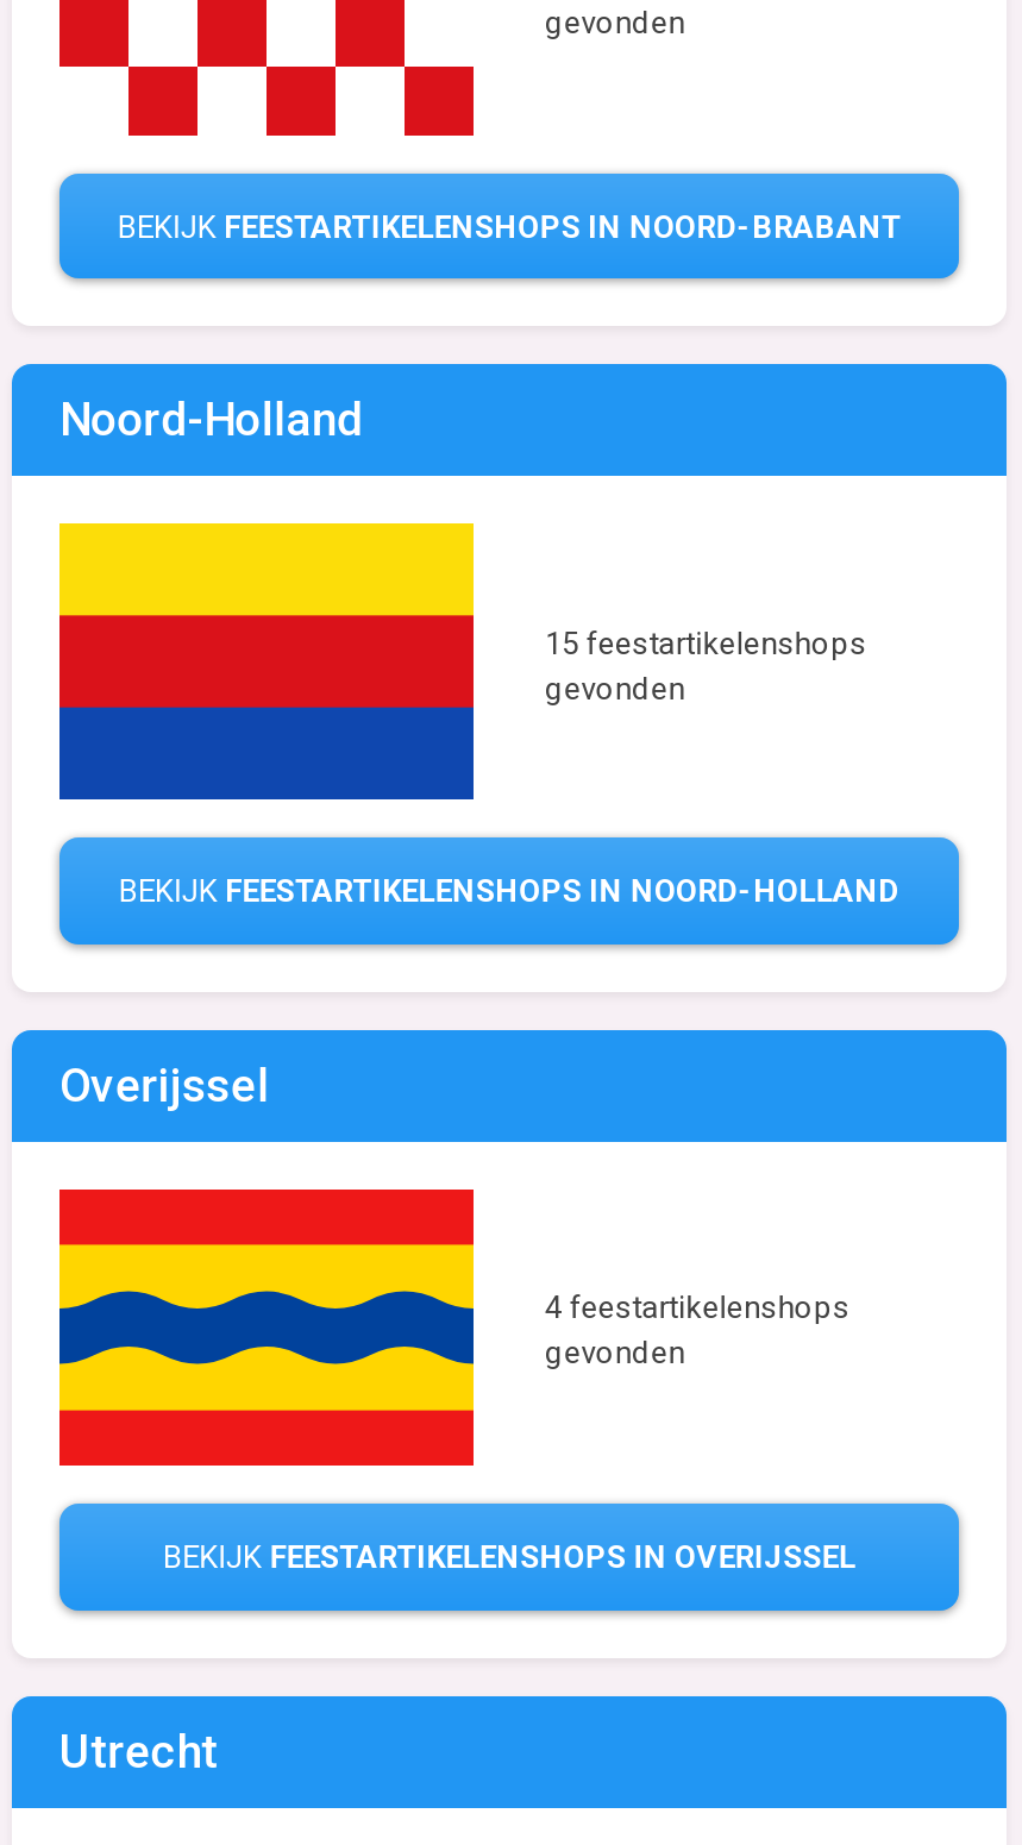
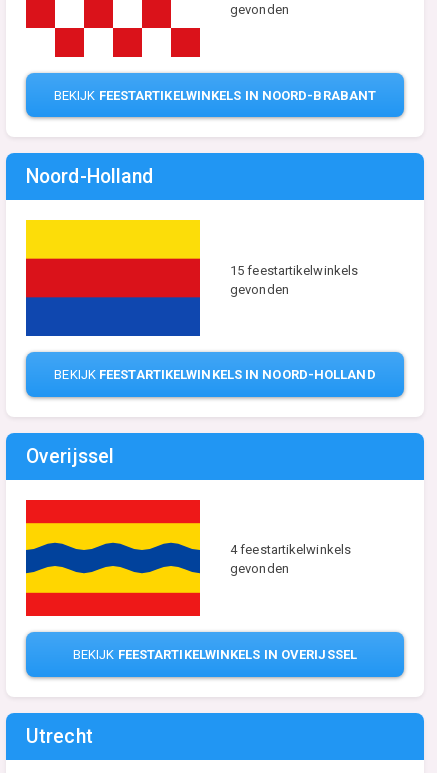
- BEKIJK FEESTARTIKELENSHOPS IN NOORD-BRABANT
+ BEKIJK FEESTARTIKELWINKELS IN NOORD-BRABANT

- 15 feestartikelenshops
+ 15 feestartikelwinkels

- BEKIJK FEESTARTIKELENSHOPS IN NOORD-HOLLAND
+ BEKIJK FEESTARTIKELWINKELS IN NOORD-HOLLAND

- 4 feestartikelenshops
+ 4 feestartikelwinkels

- BEKIJK FEESTARTIKELENSHOPS IN OVERIJSSEL
+ BEKIJK FEESTARTIKELWINKELS IN OVERIJSSEL
